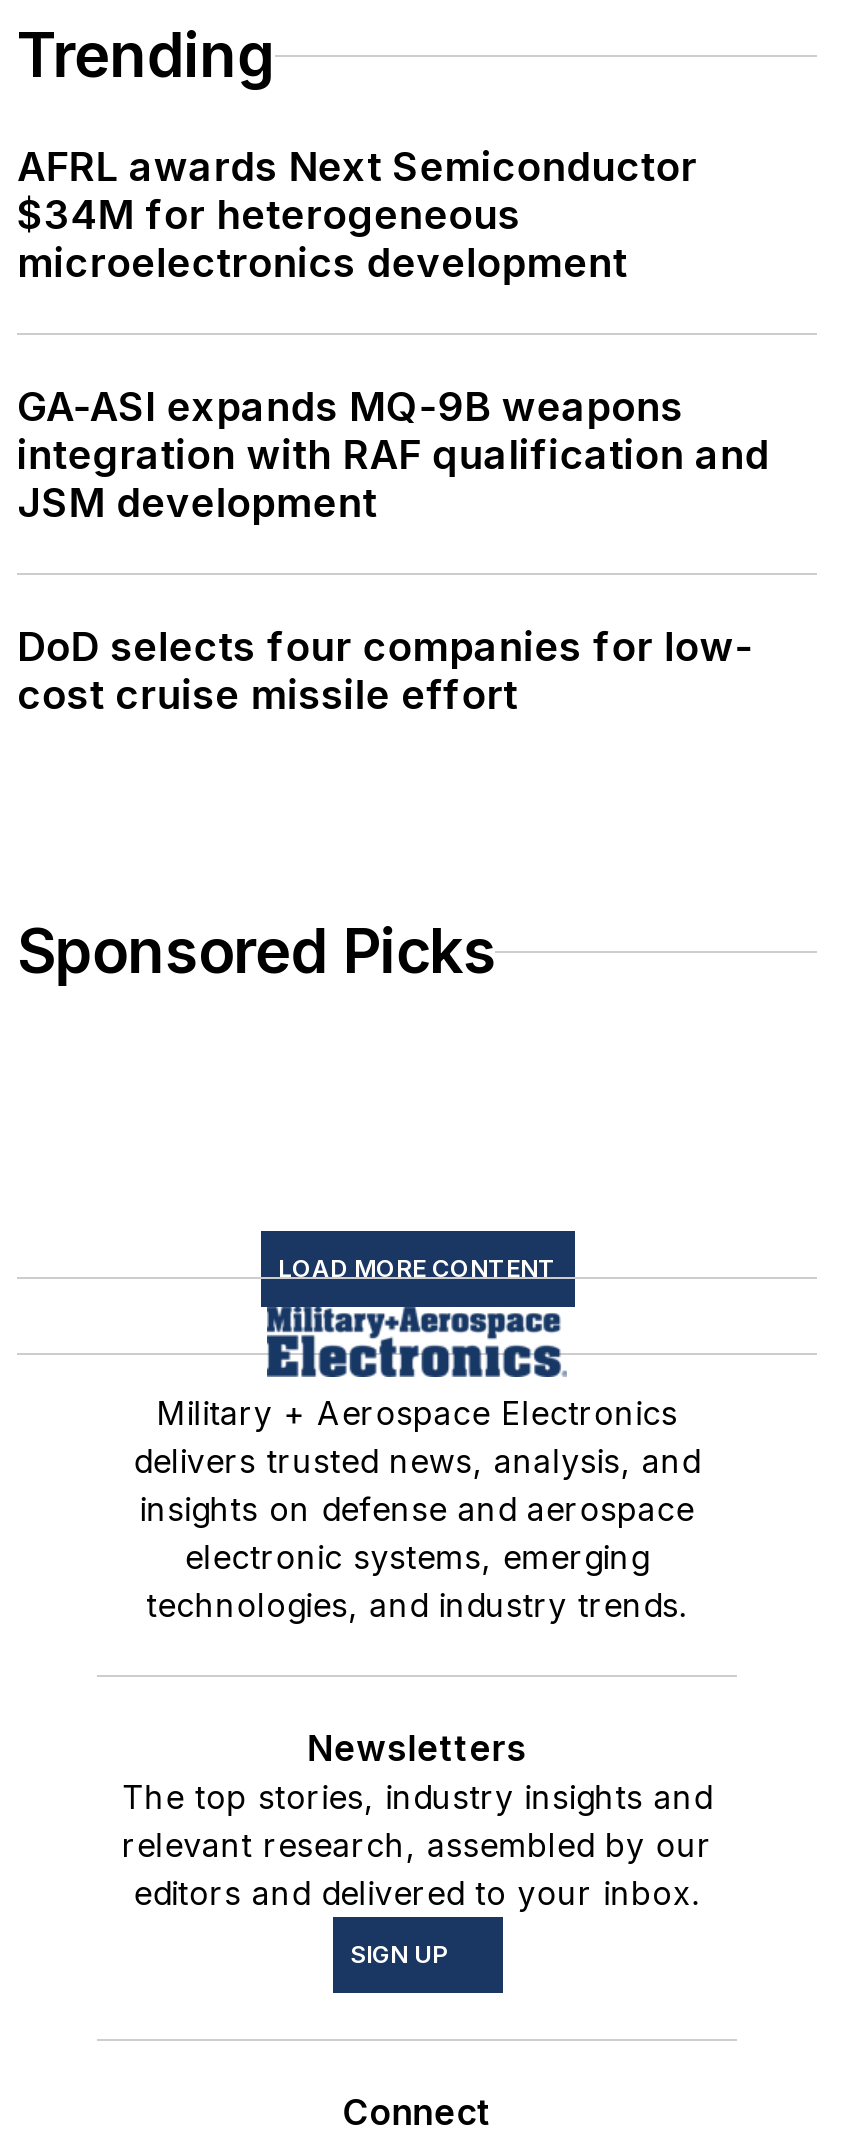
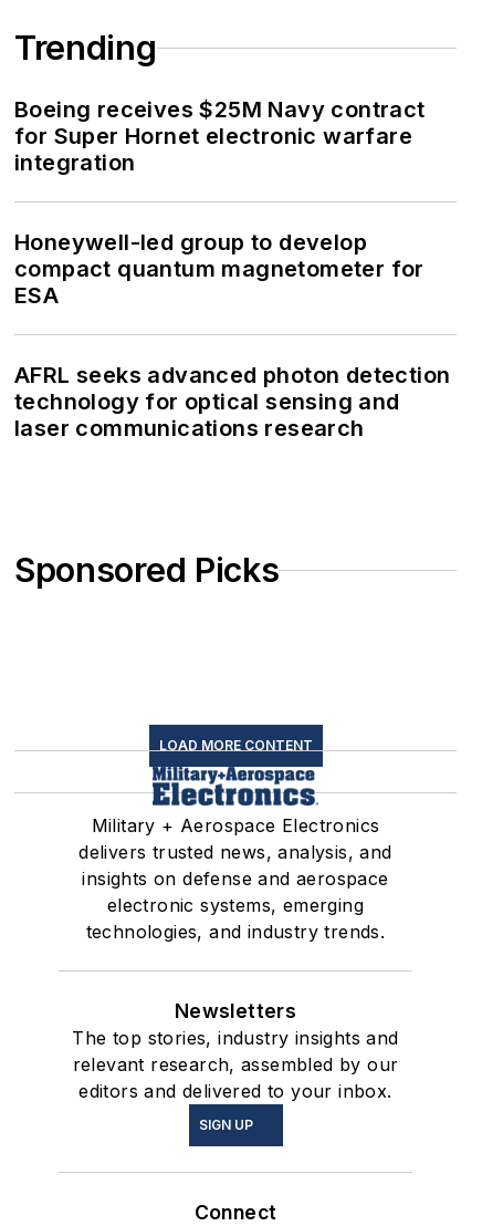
- AFRL awards Next Semiconductor
- $34M for heterogeneous
- microelectronics development
+ Boeing receives $25M Navy contract
+ for Super Hornet electronic warfare
+ integration

- GA-ASI expands MQ-9B weapons
- integration with RAF qualification and
- JSM development
+ Honeywell-led group to develop
+ compact quantum magnetometer for
+ ESA

- DoD selects four companies for low-
- cost cruise missile effort
+ AFRL seeks advanced photon detection
+ technology for optical sensing and
+ laser communications research
